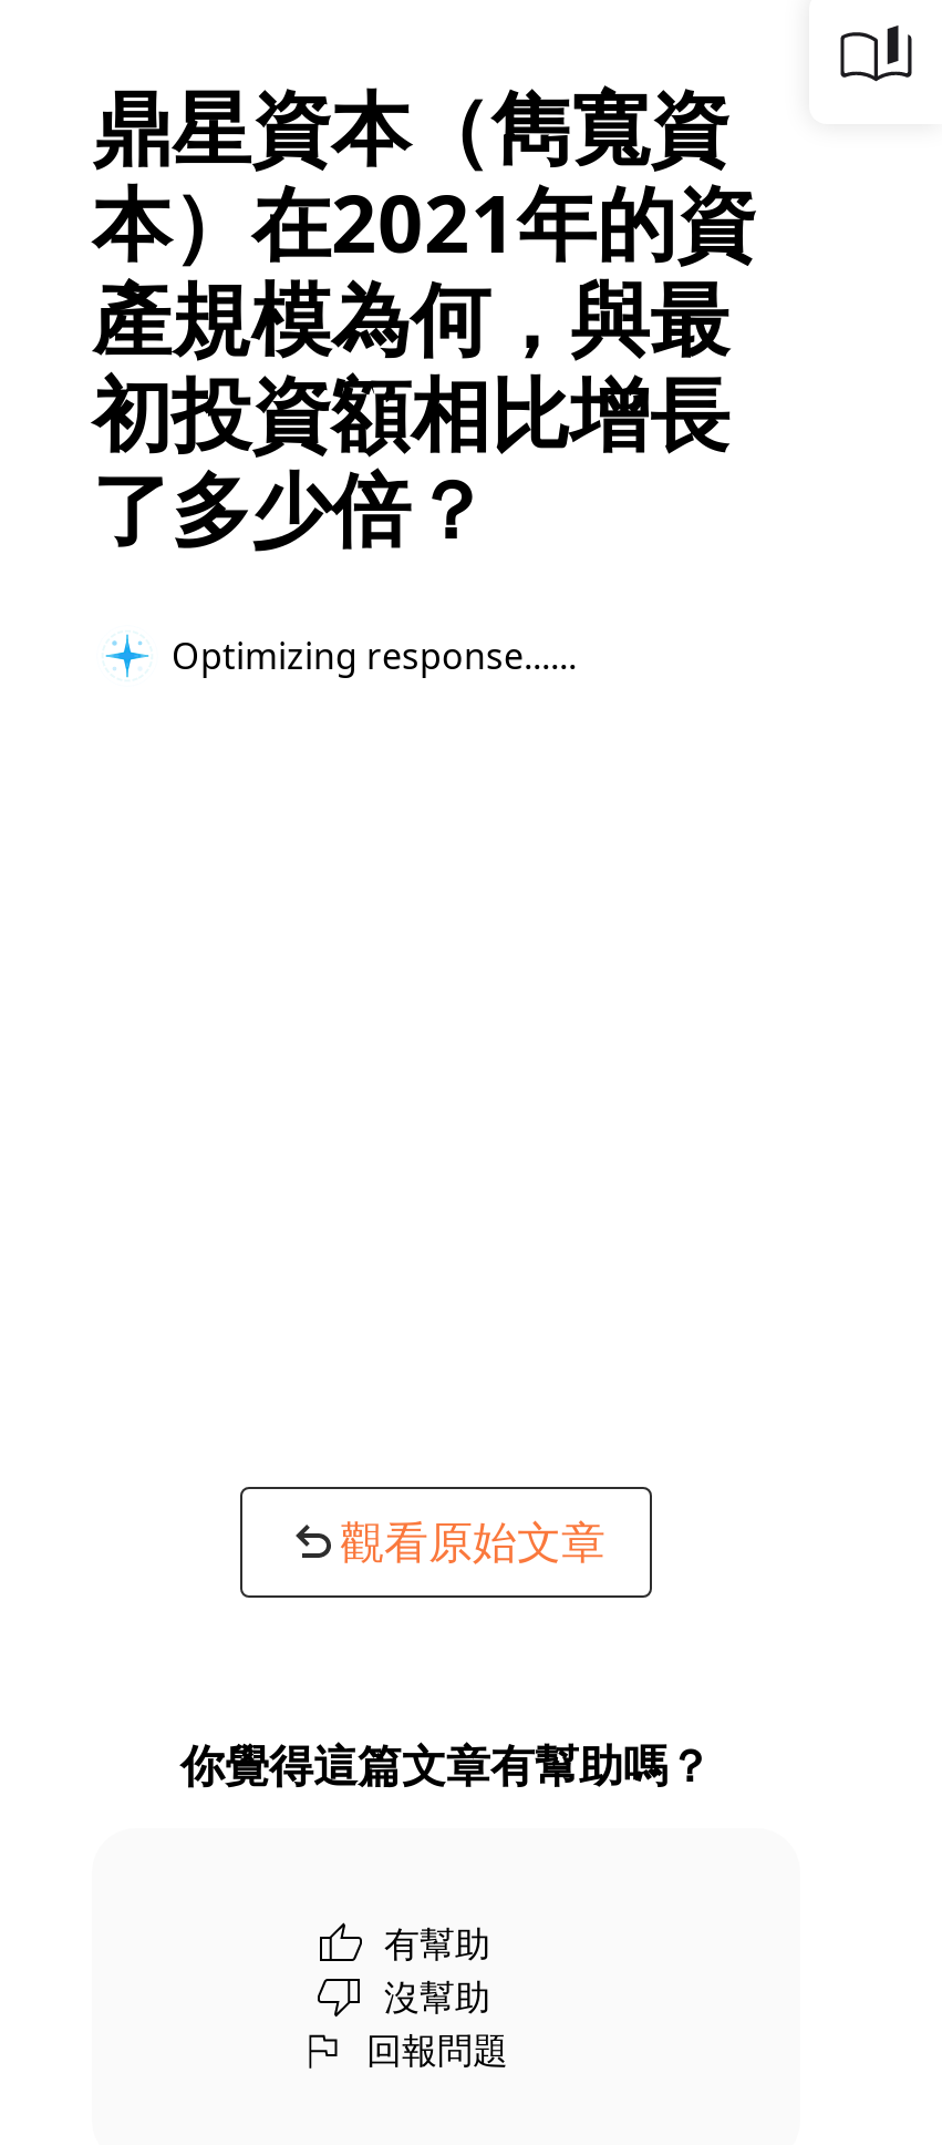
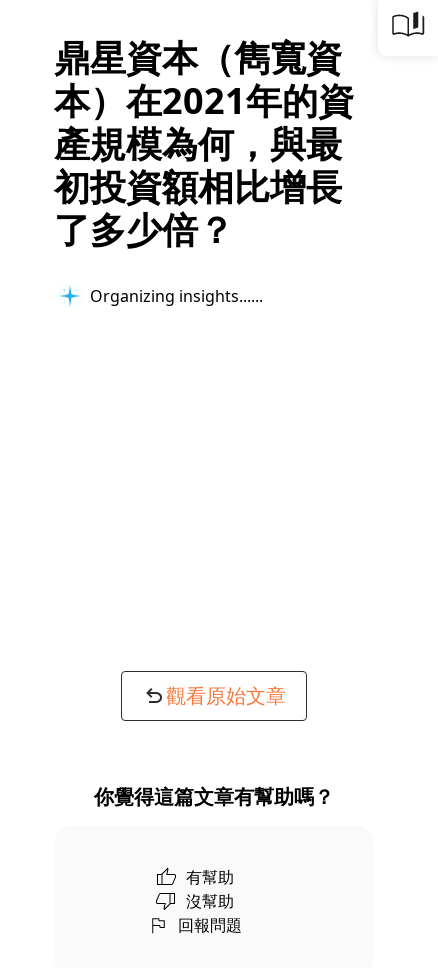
- Optimizing response...
+ Organizing insights...
